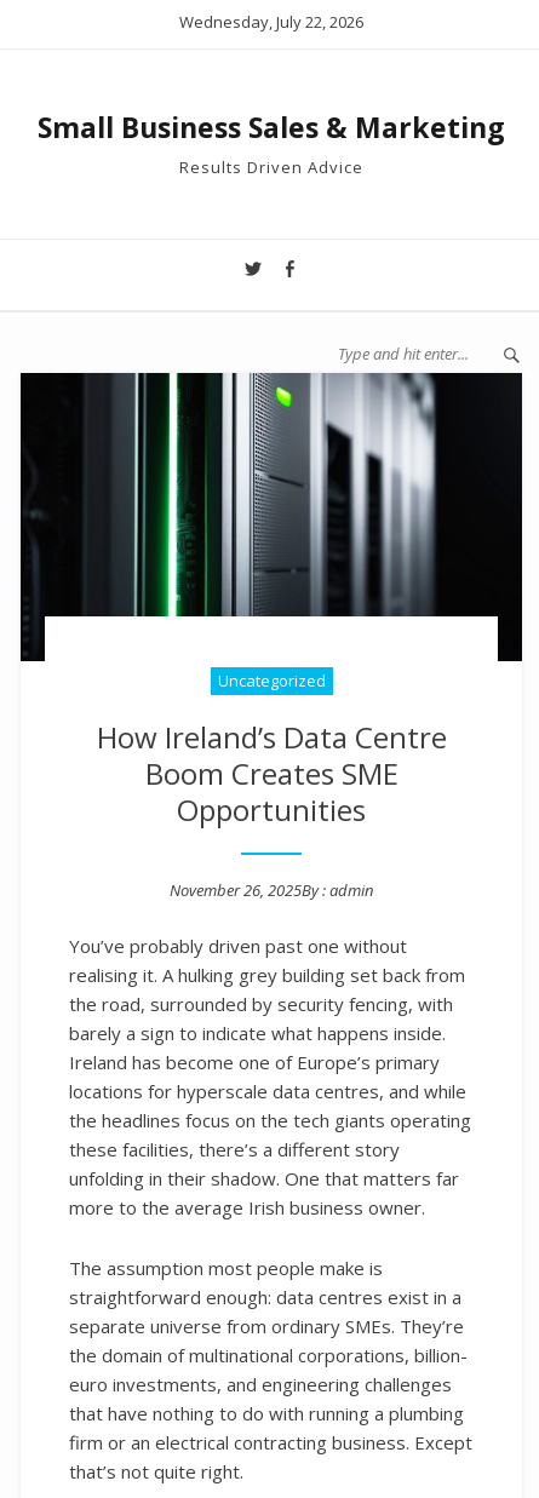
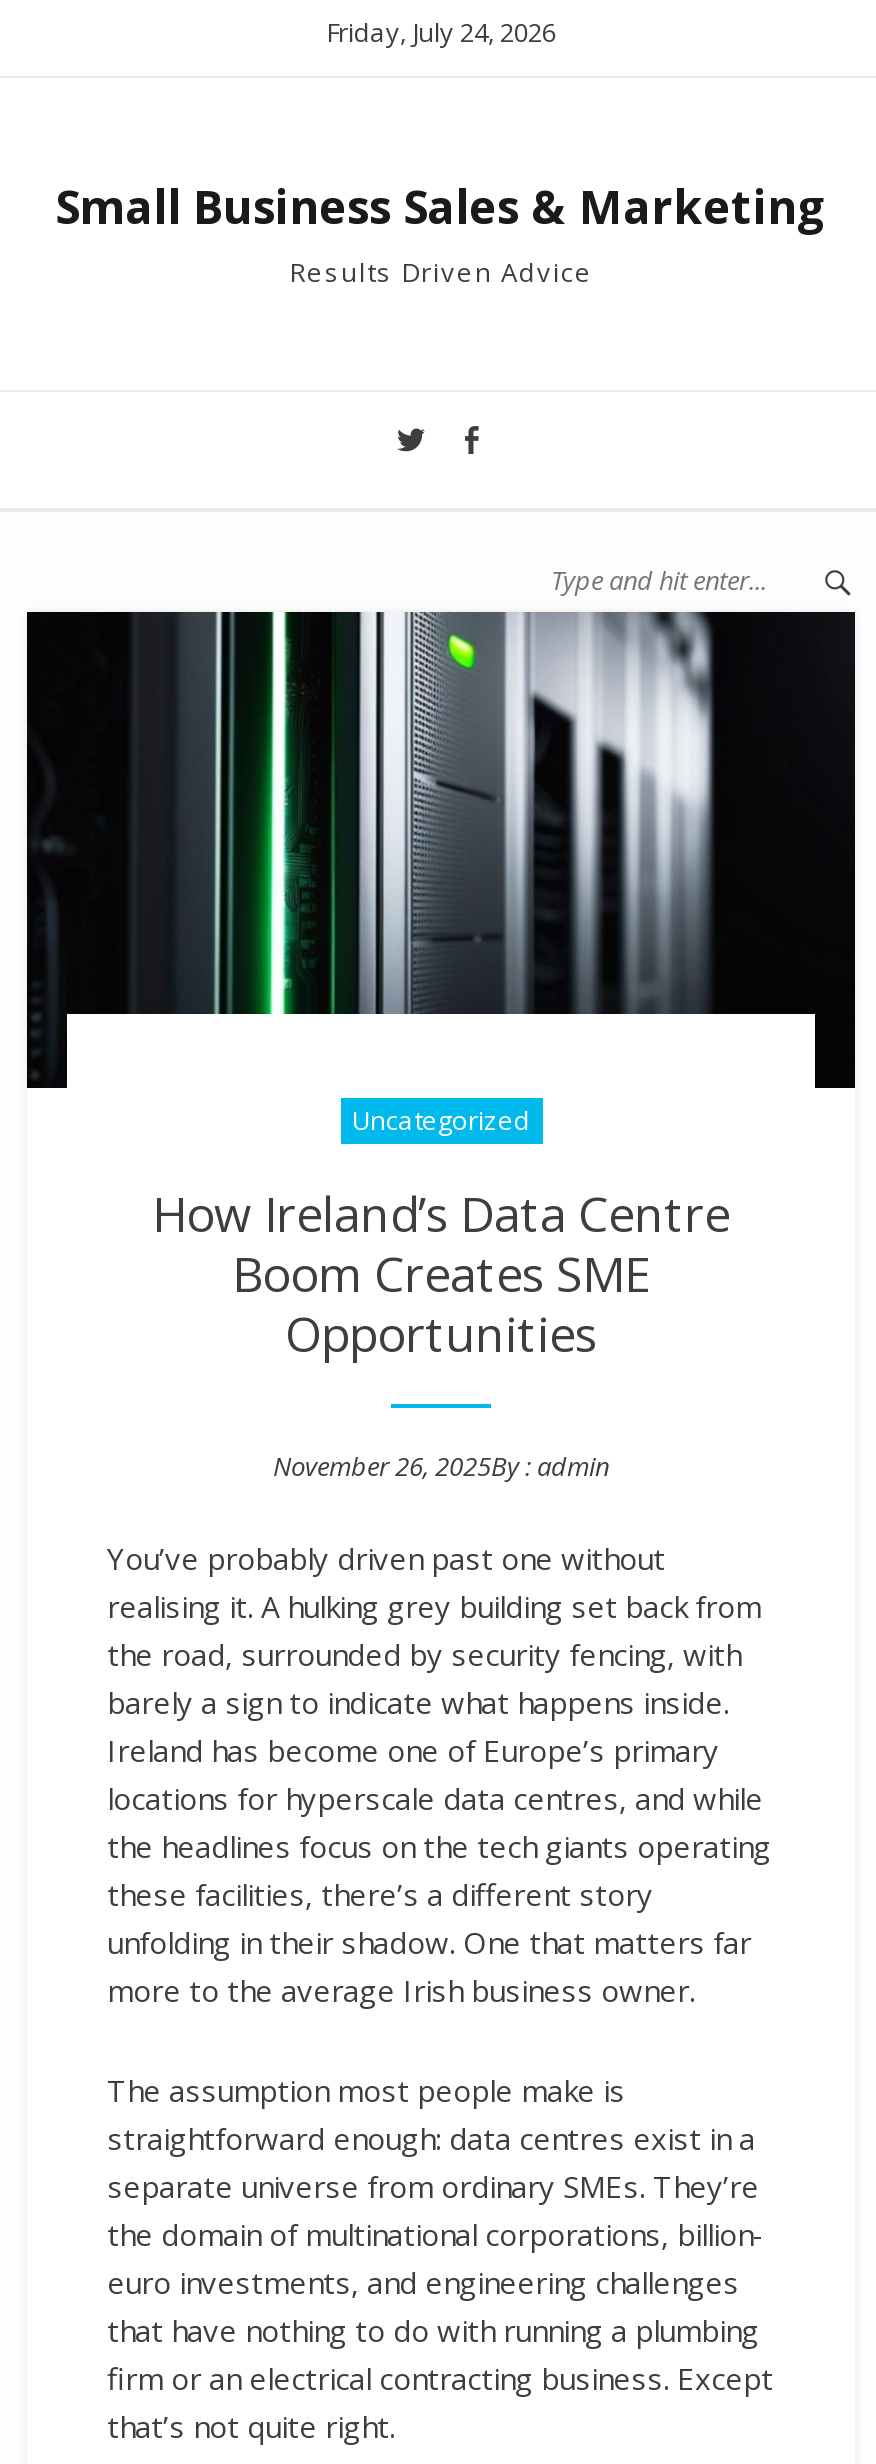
- Wednesday, July 22, 2026
+ Friday, July 24, 2026
